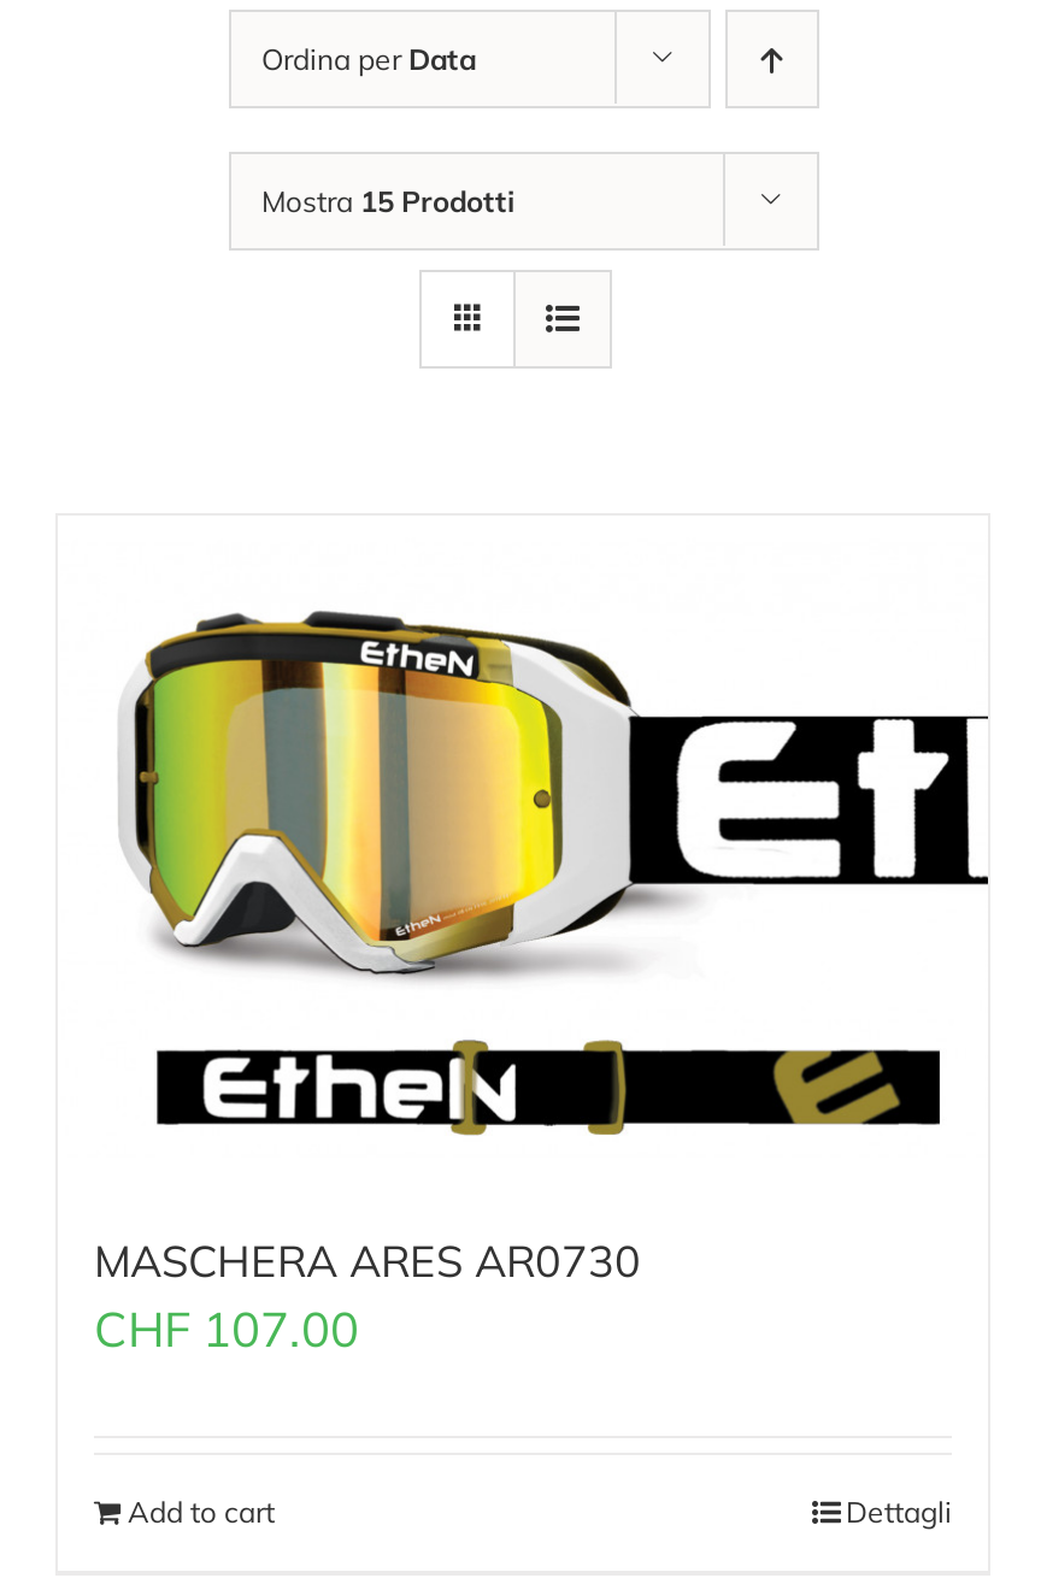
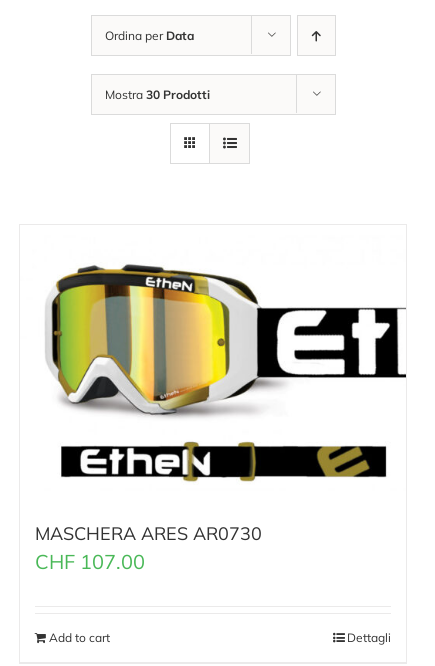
- Mostra 15 Prodotti
+ Mostra 30 Prodotti
